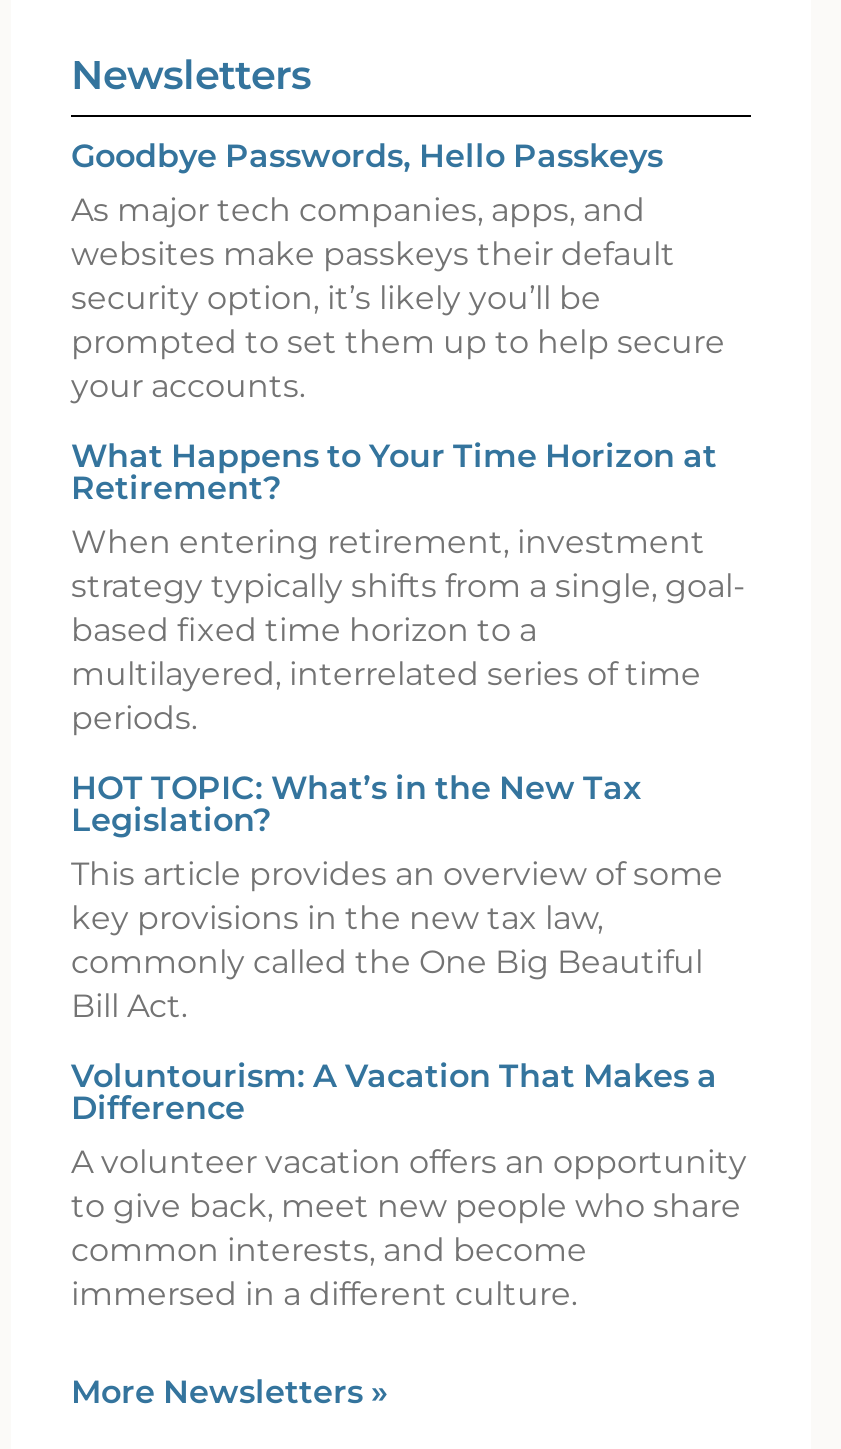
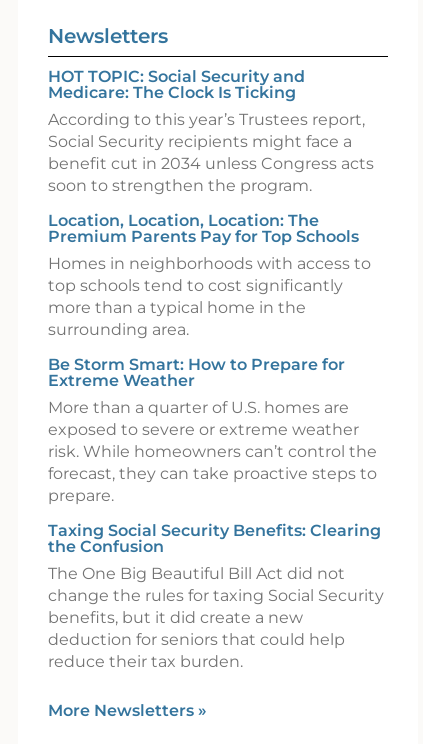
- Goodbye Passwords, Hello Passkeys
- As major tech companies, apps, and
- websites make passkeys their default
- security option, it’s likely you’ll be
- prompted to set them up to help secure
- your accounts.
+ HOT TOPIC: Social Security and
+ Medicare: The Clock Is Ticking
+ According to this year’s Trustees report,
+ Social Security recipients might face a
+ benefit cut in 2034 unless Congress acts
+ soon to strengthen the program.

- What Happens to Your Time Horizon at
- Retirement?
- When entering retirement, investment
- strategy typically shifts from a single, goal-
- based fixed time horizon to a
- multilayered, interrelated series of time
- periods.
+ Location, Location, Location: The
+ Premium Parents Pay for Top Schools
+ Homes in neighborhoods with access to
+ top schools tend to cost significantly
+ more than a typical home in the
+ surrounding area.

- HOT TOPIC: What’s in the New Tax
- Legislation?
- This article provides an overview of some
- key provisions in the new tax law,
- commonly called the One Big Beautiful
- Bill Act.
+ Be Storm Smart: How to Prepare for
+ Extreme Weather
+ More than a quarter of U.S. homes are
+ exposed to severe or extreme weather
+ risk. While homeowners can’t control the
+ forecast, they can take proactive steps to
+ prepare.

- Voluntourism: A Vacation That Makes a
- Difference
- A volunteer vacation offers an opportunity
- to give back, meet new people who share
- common interests, and become
- immersed in a different culture.
+ Taxing Social Security Benefits: Clearing
+ the Confusion
+ The One Big Beautiful Bill Act did not
+ change the rules for taxing Social Security
+ benefits, but it did create a new
+ deduction for seniors that could help
+ reduce their tax burden.
